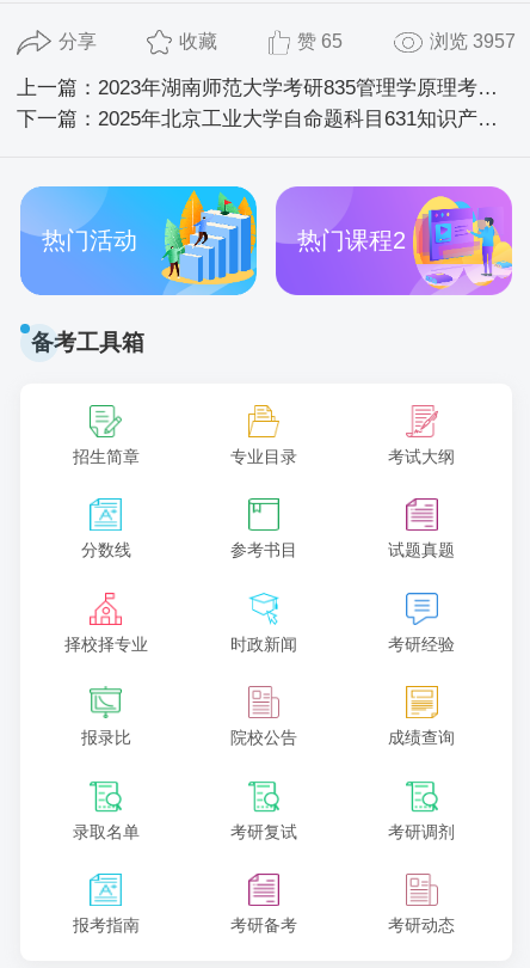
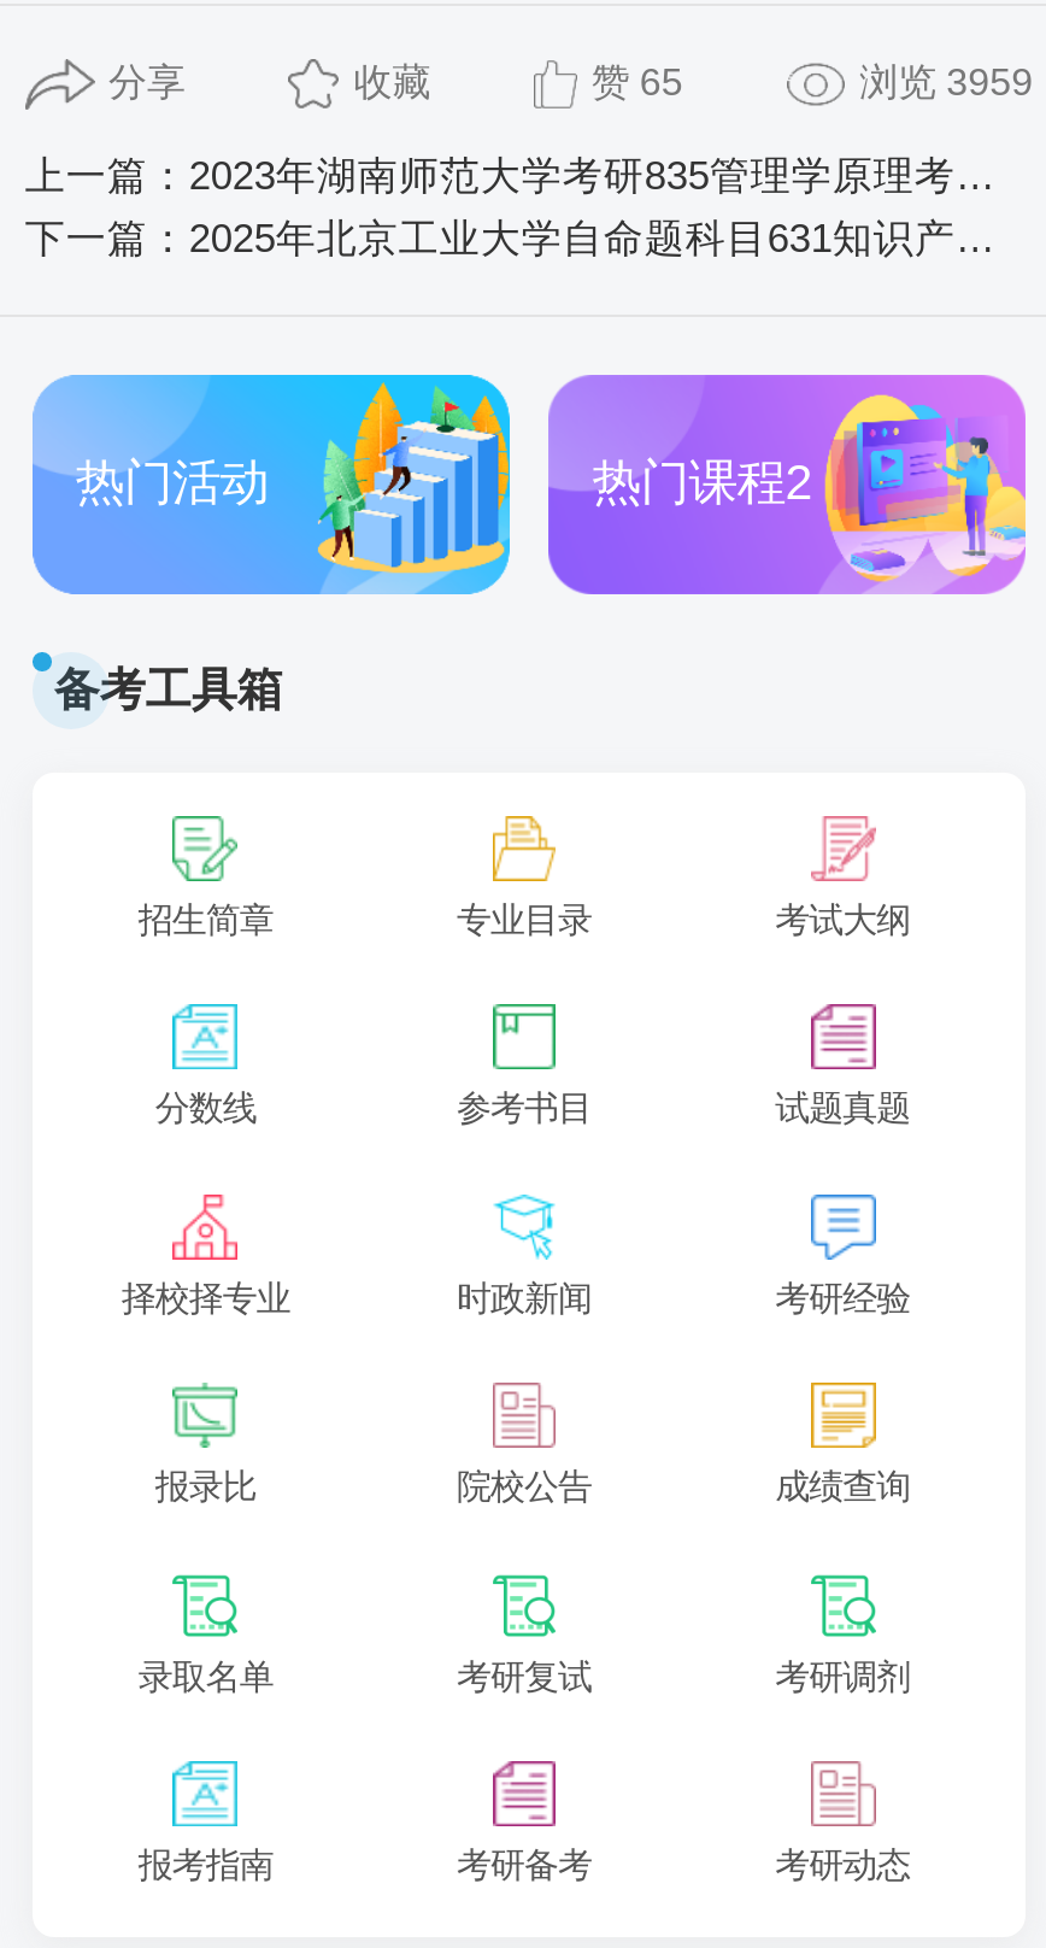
- 浏览 3957
+ 浏览 3959
